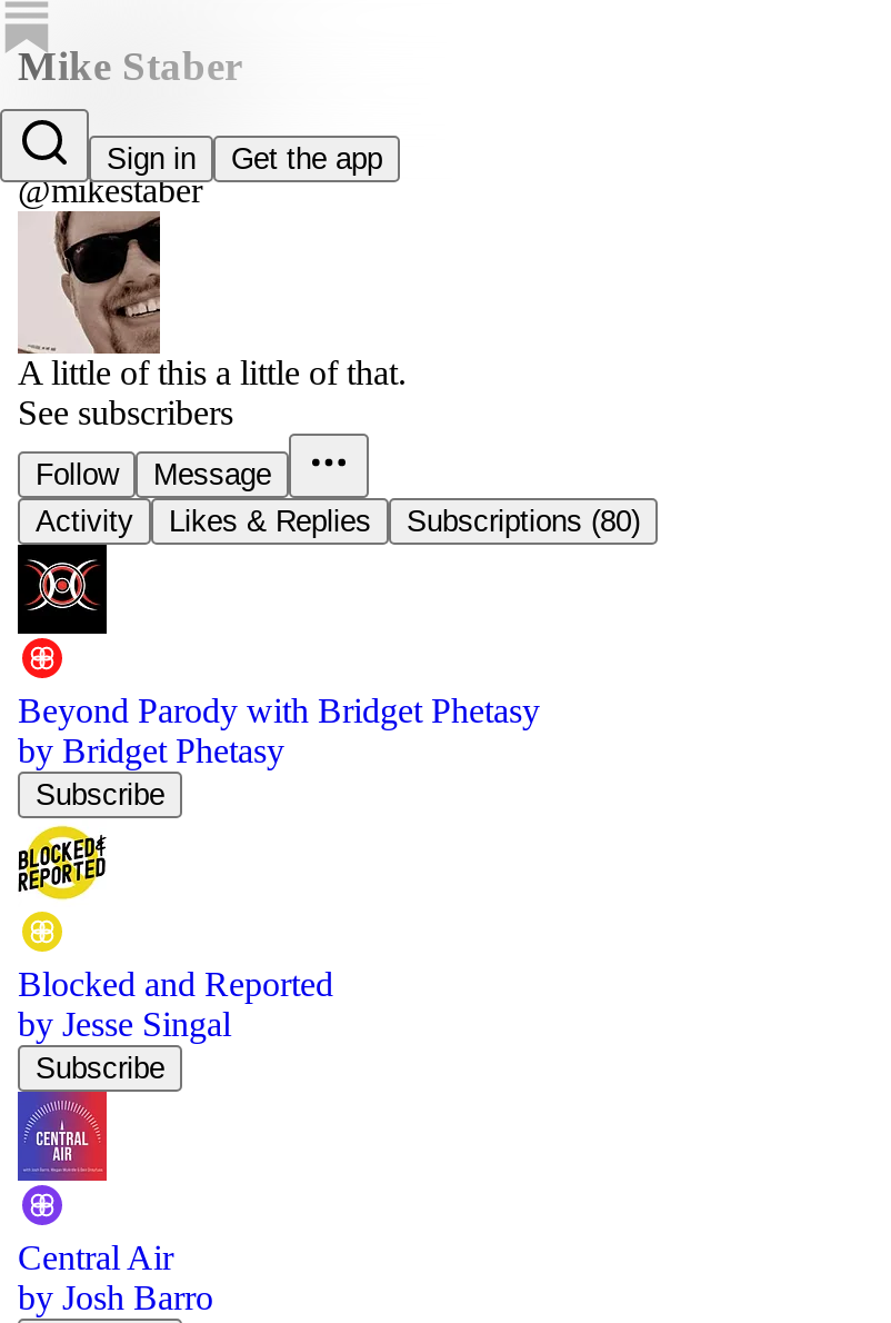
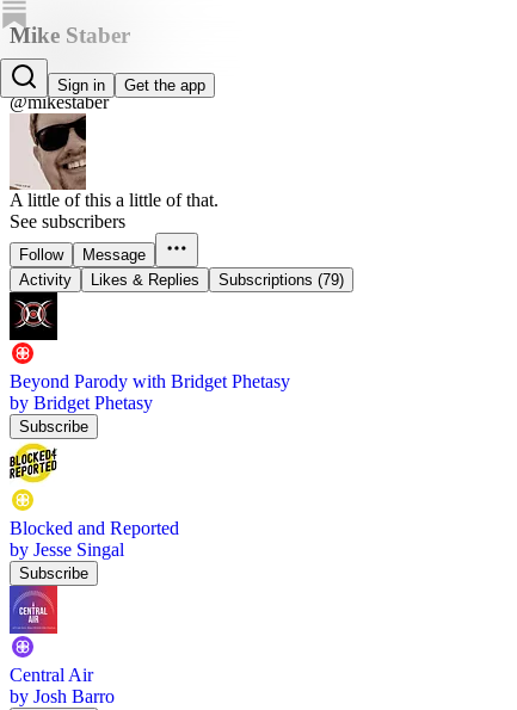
- Subscriptions (80)
+ Subscriptions (79)
